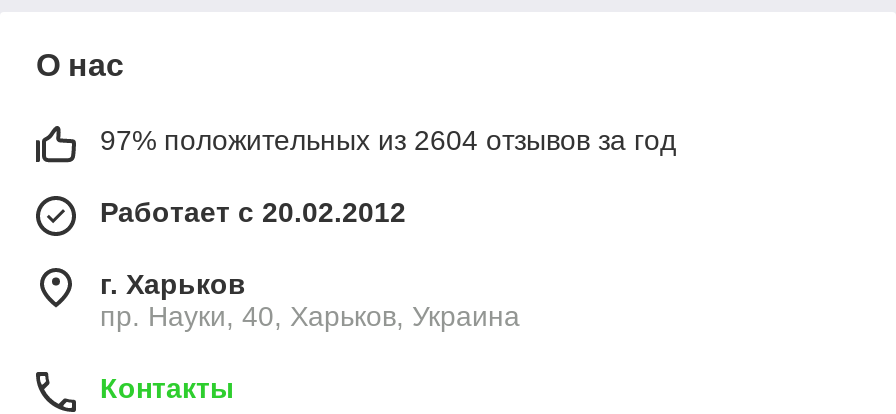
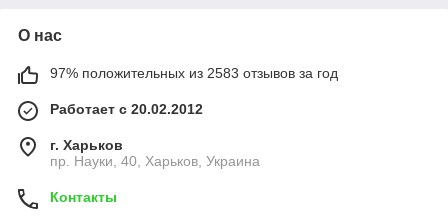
- 97% положительных из 2604 отзывов за год
+ 97% положительных из 2583 отзывов за год
